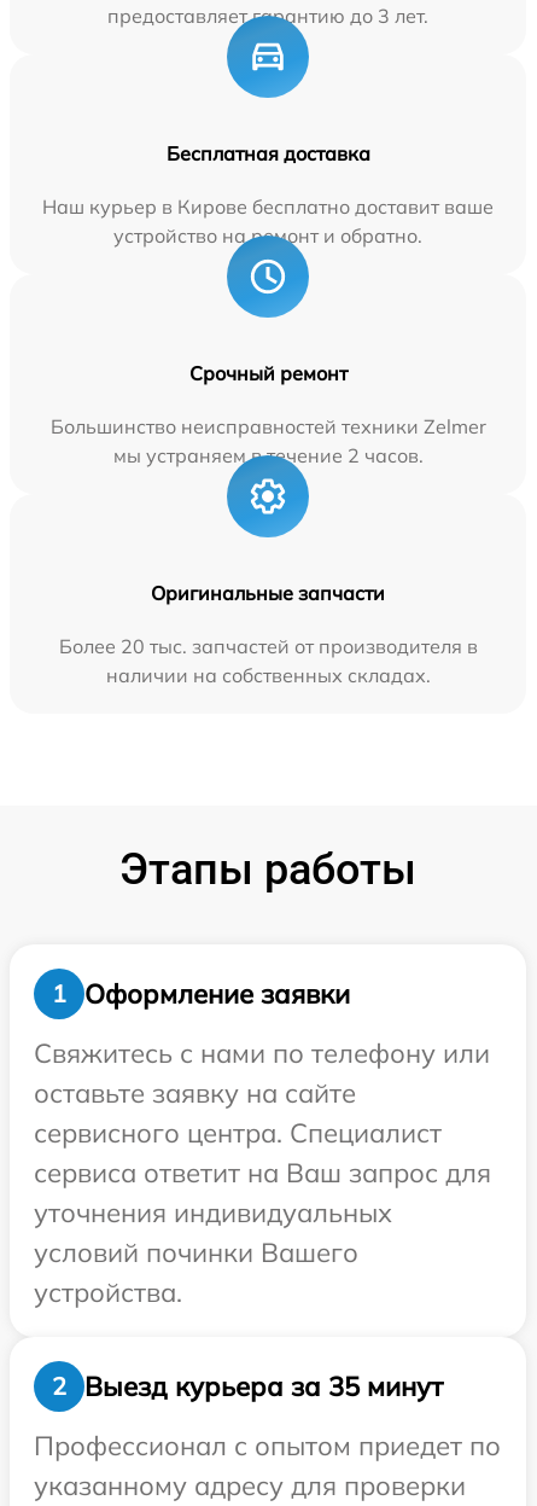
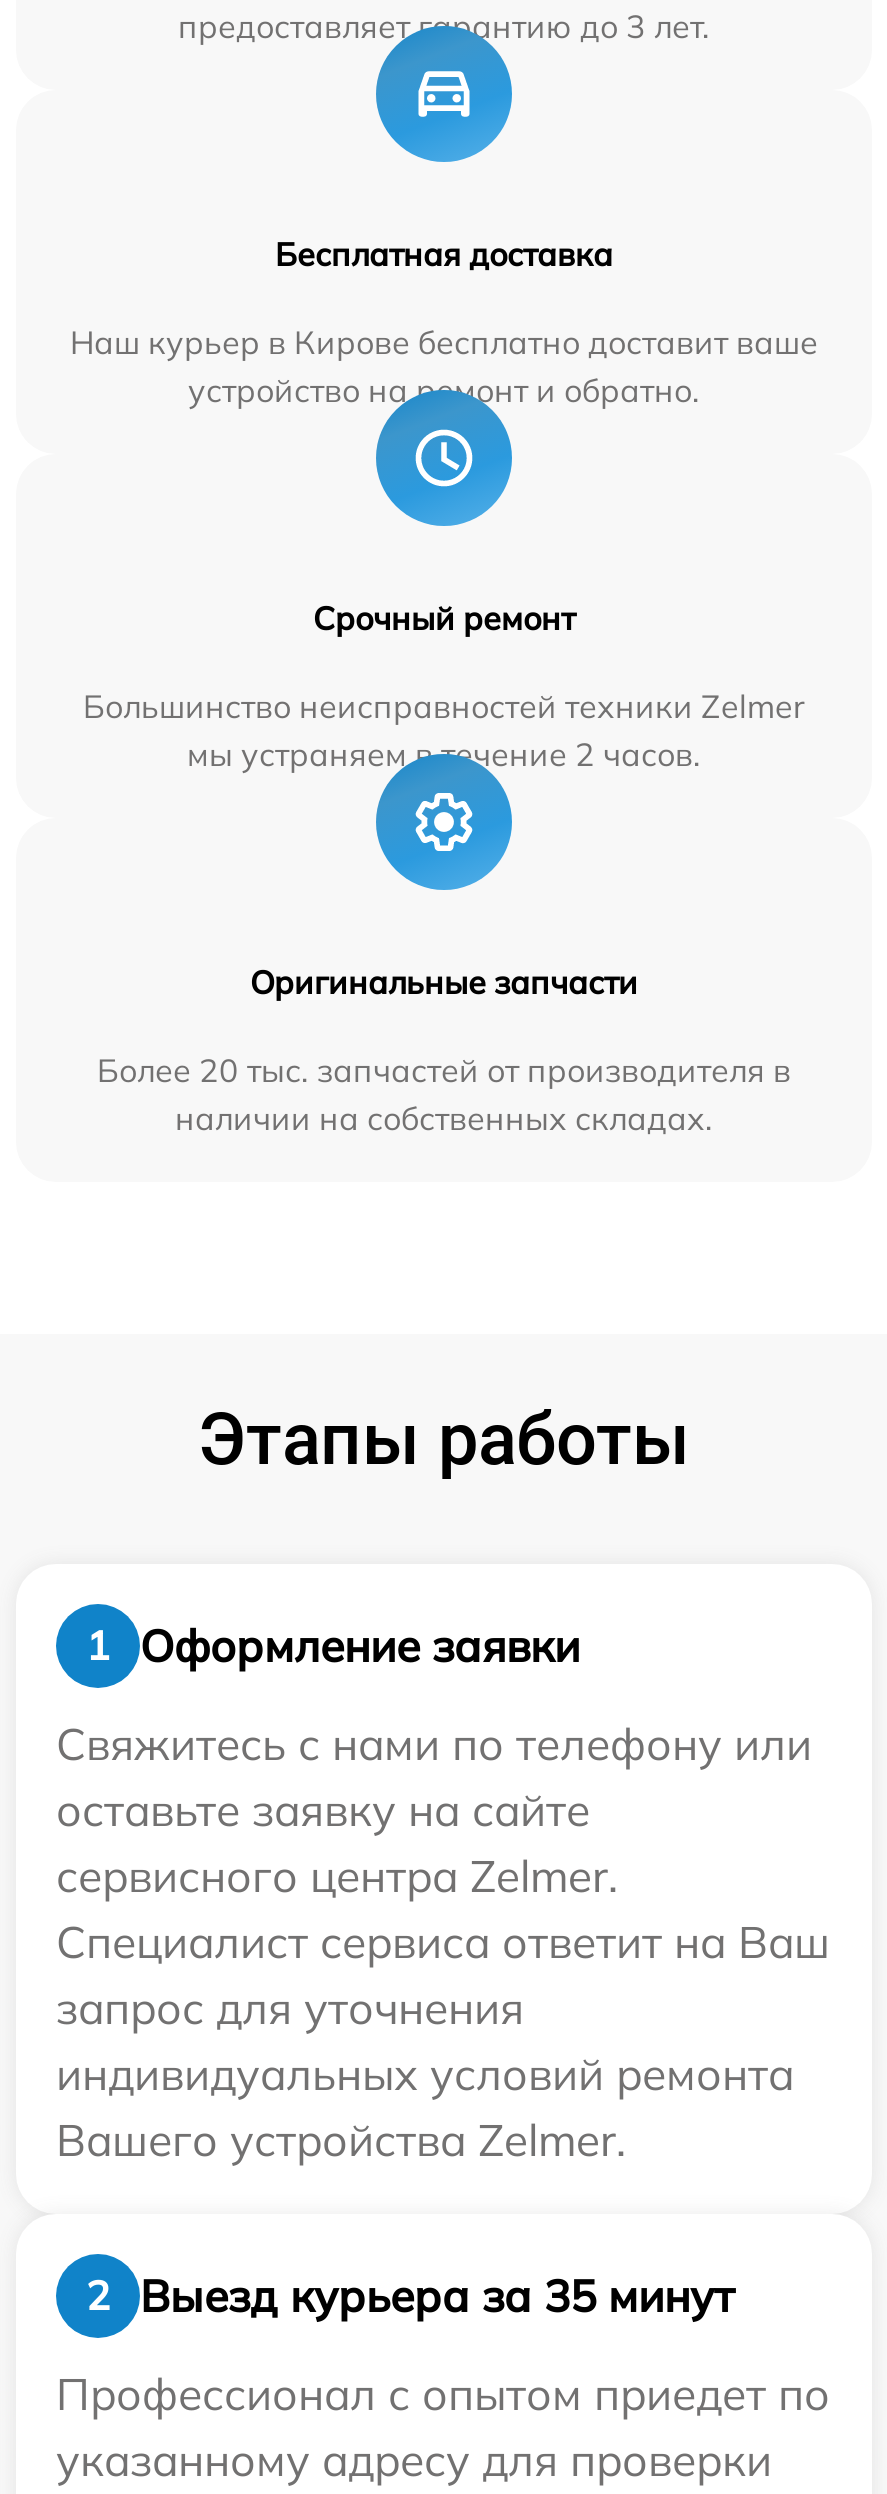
- сервисного центра. Специалист
- сервиса ответит на Ваш запрос для
- уточнения индивидуальных
- условий починки Вашего
- устройства.
+ сервисного центра Zelmer.
+ Специалист сервиса ответит на Ваш
+ запрос для уточнения
+ индивидуальных условий ремонта
+ Вашего устройства Zelmer.
